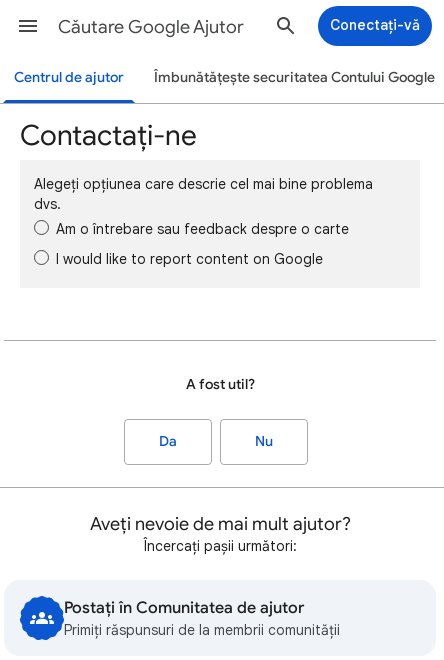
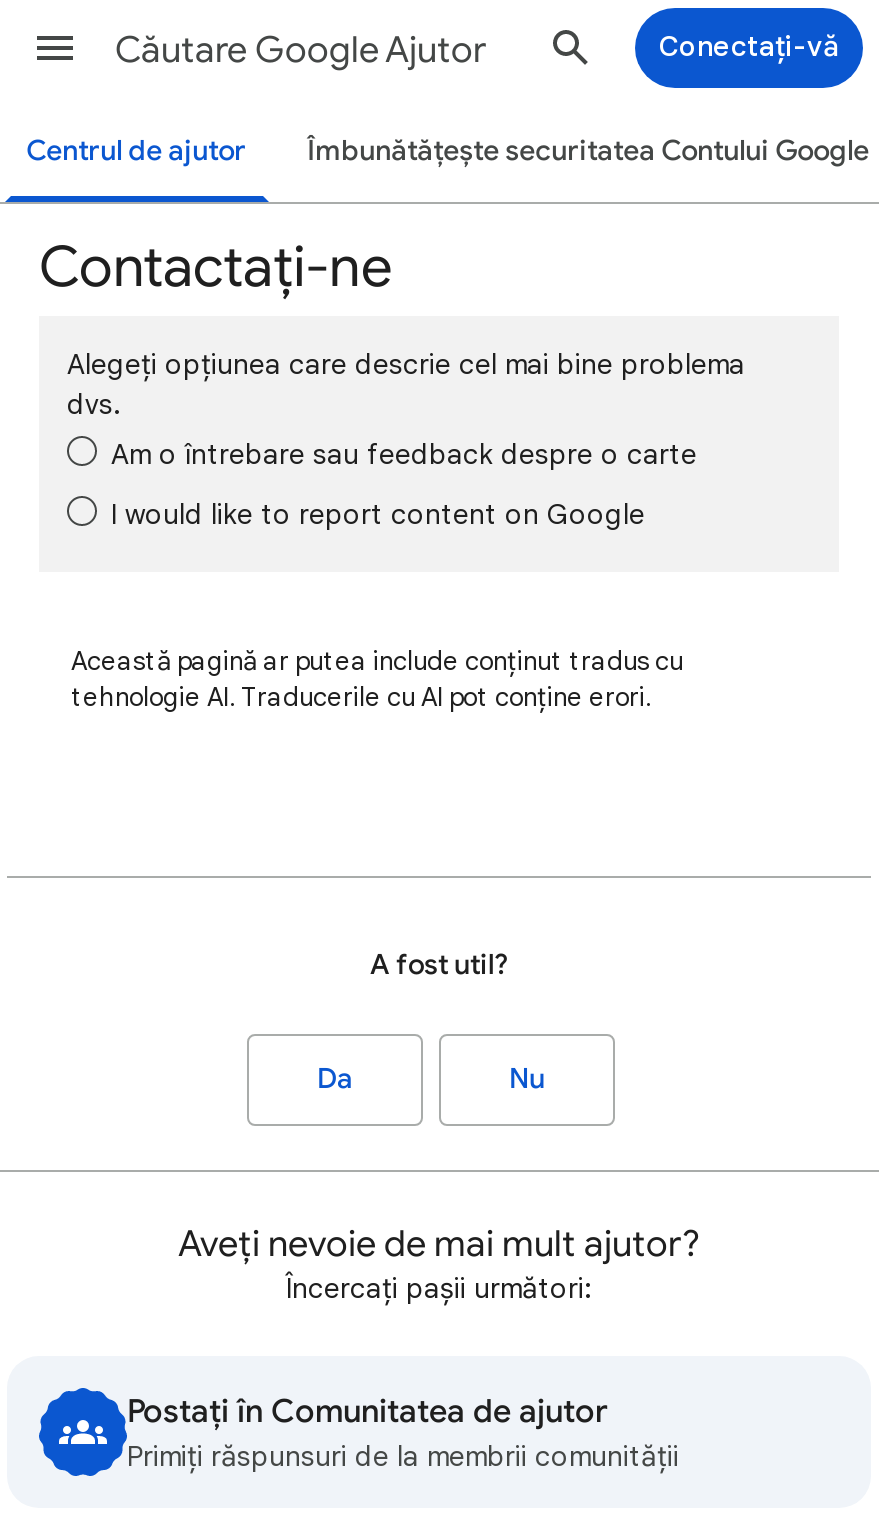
+ Această pagină ar putea include conținut tradus cu
+ tehnologie AI. Traducerile cu AI pot conține erori.
